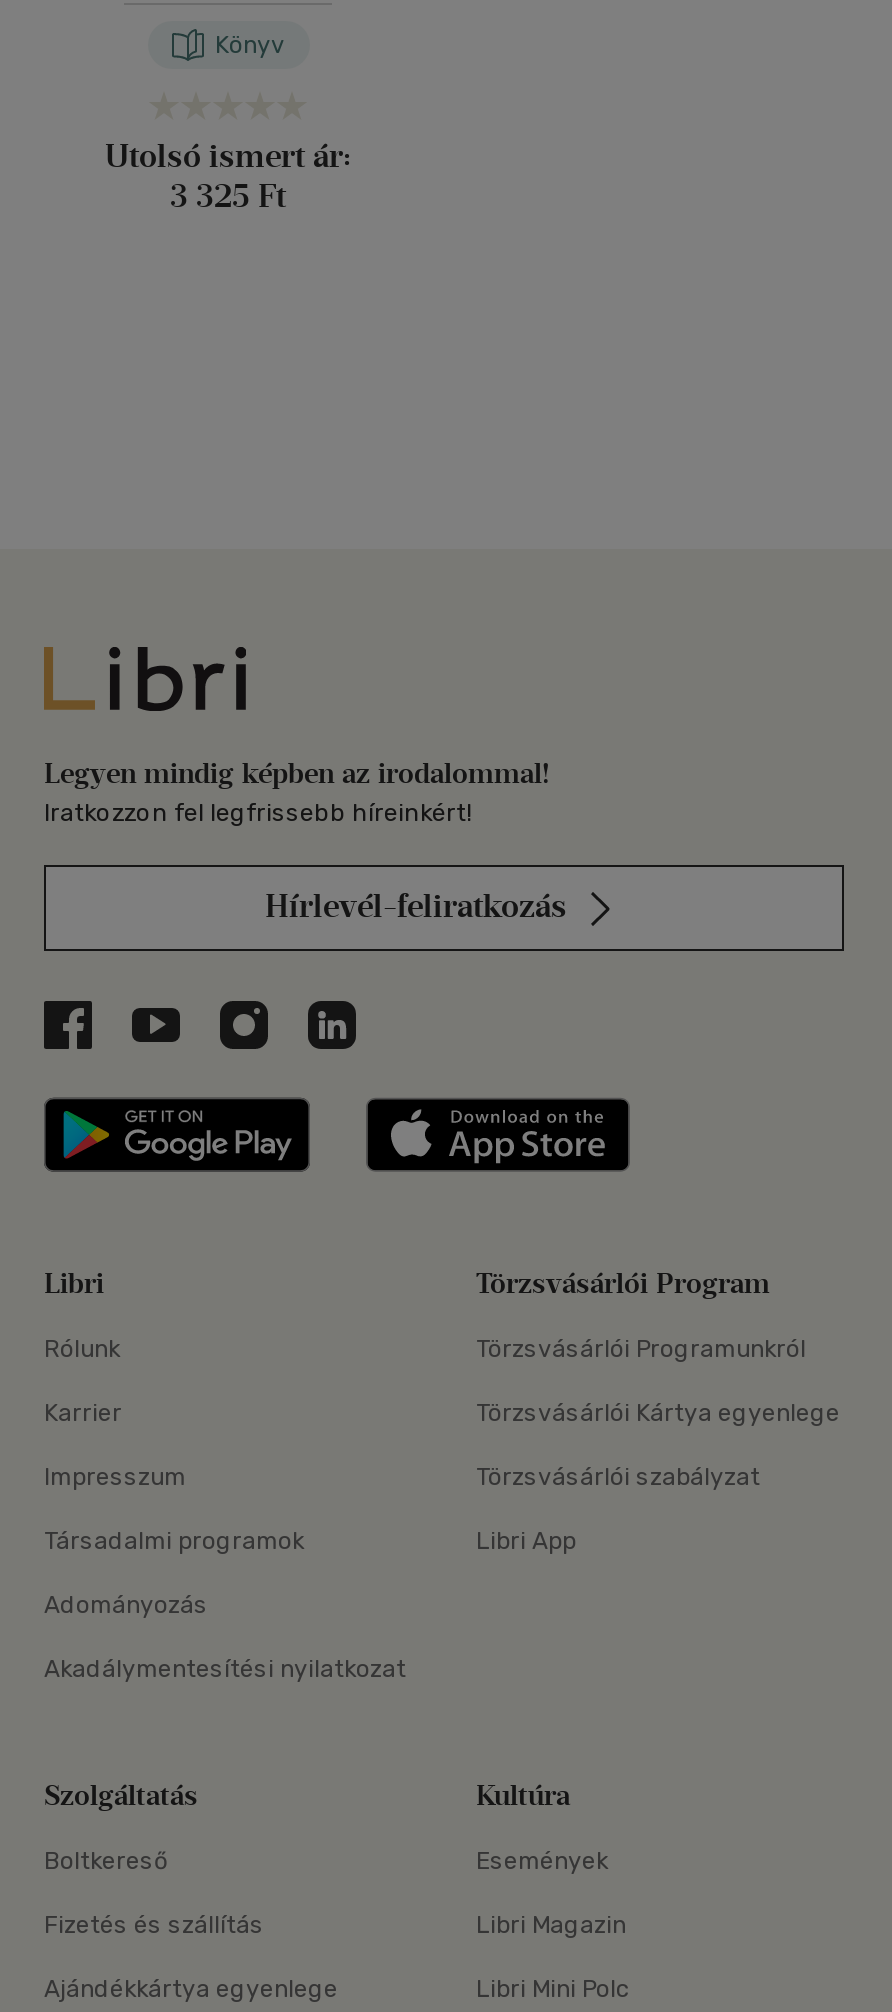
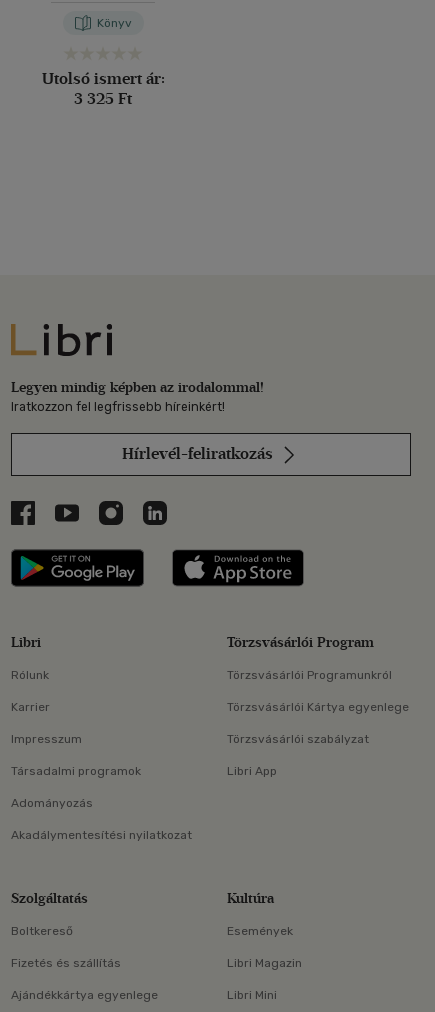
- Libri Mini Polc
+ Libri Mini
